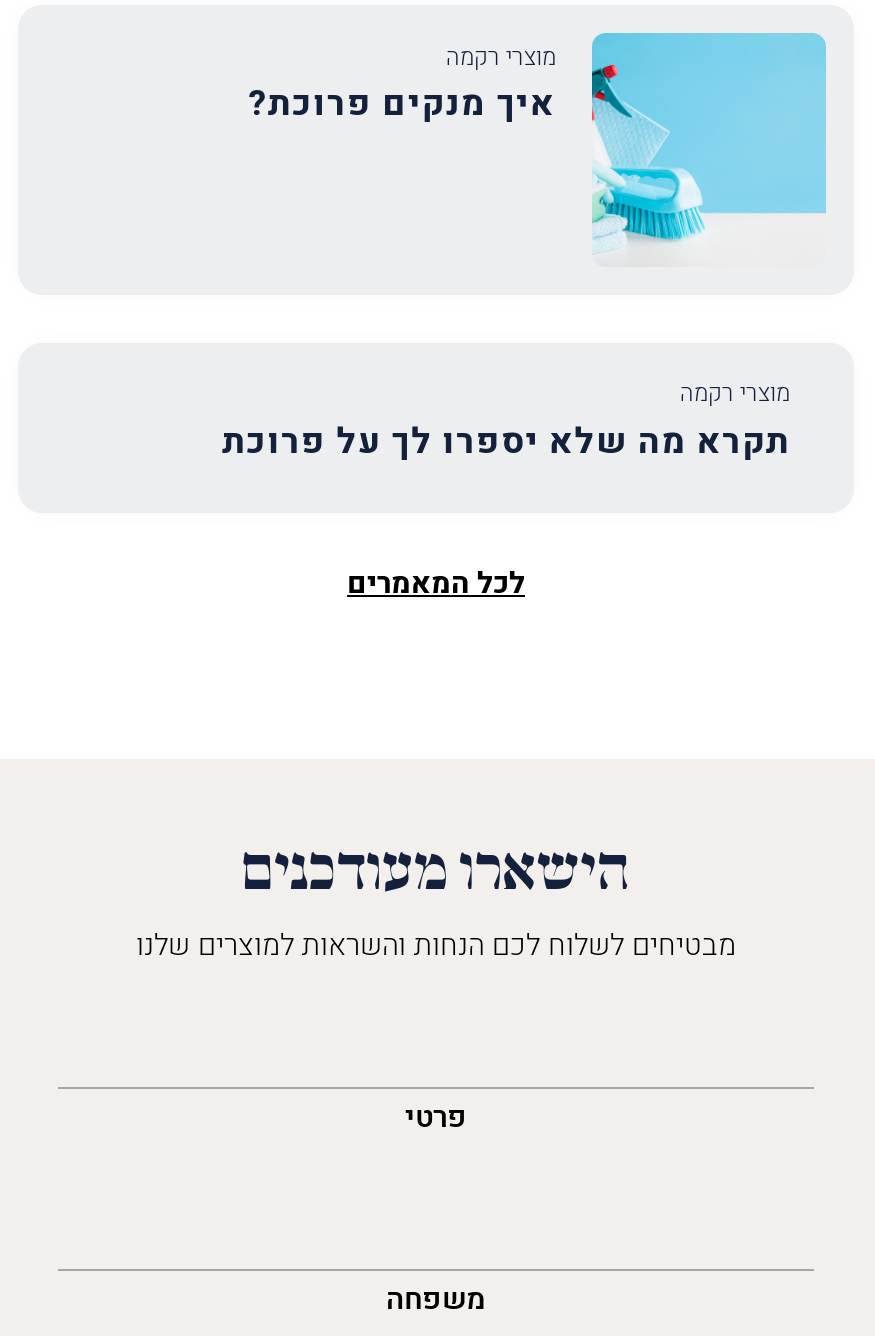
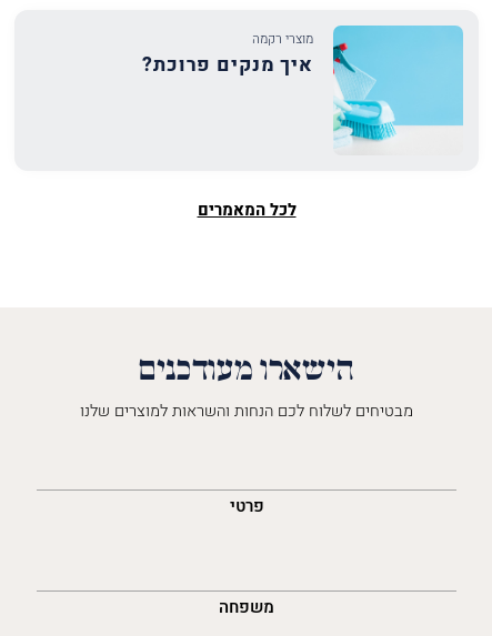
- מוצרי רקמה
- תקרא מה שלא יספרו לך על פרוכת
